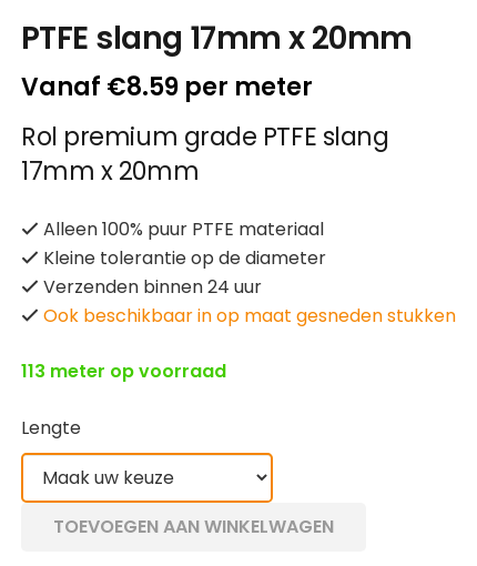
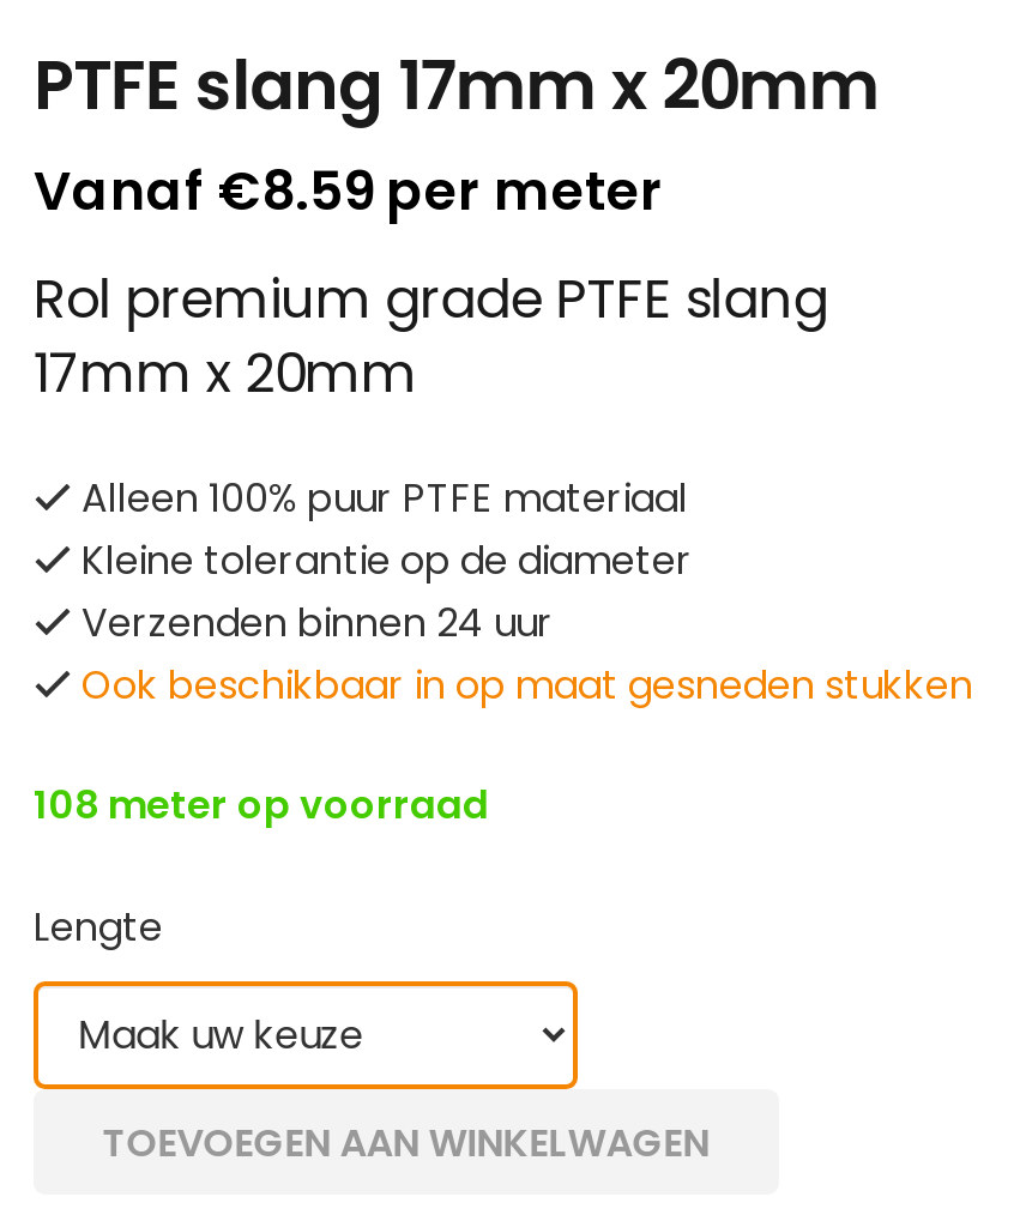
- 113 meter op voorraad
+ 108 meter op voorraad
